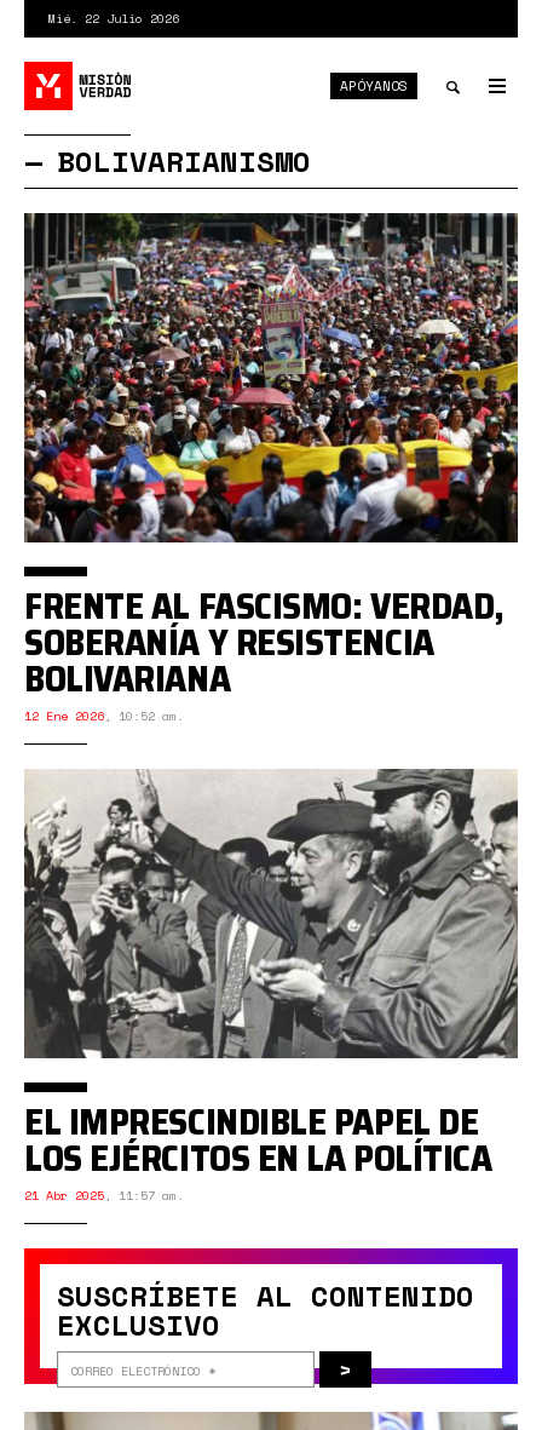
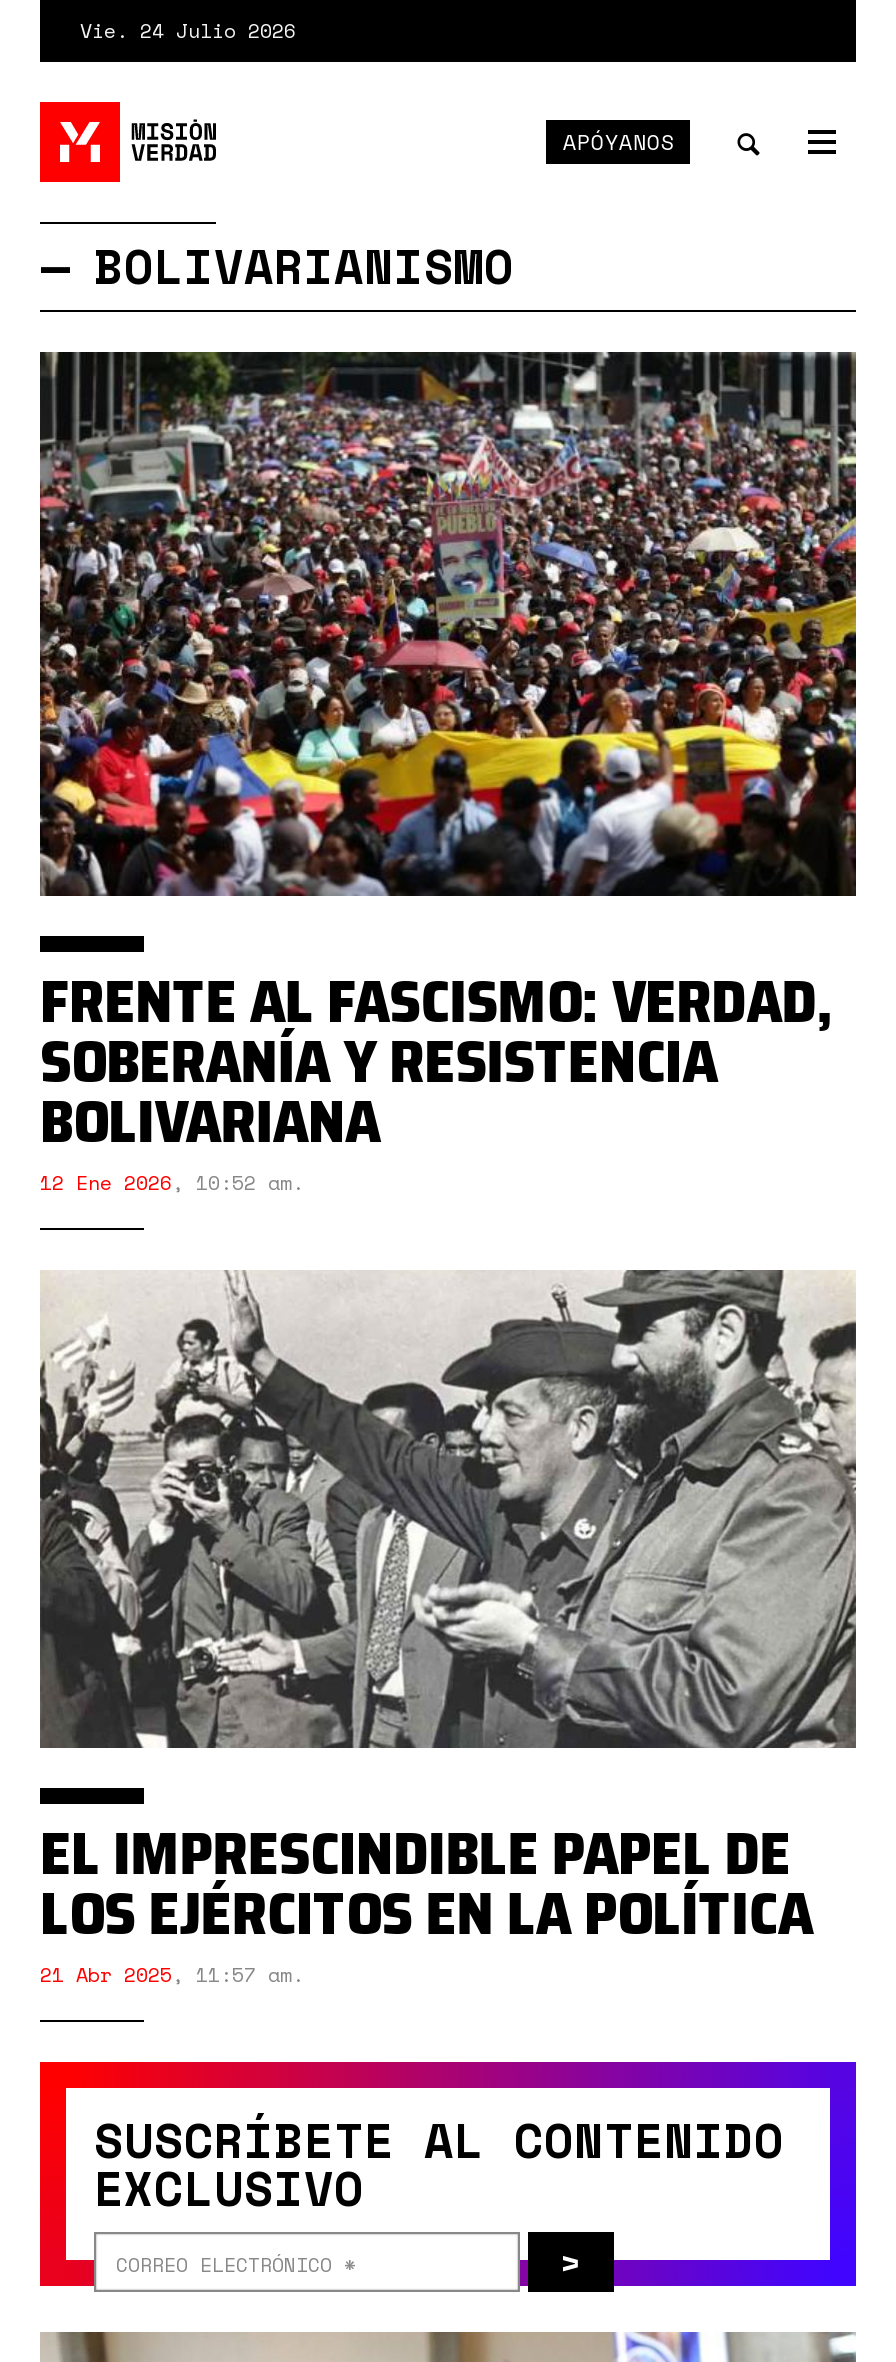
- Mié. 22 Julio 2026
+ Vie. 24 Julio 2026
